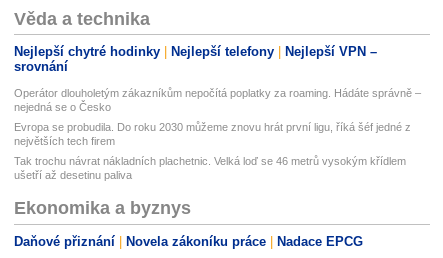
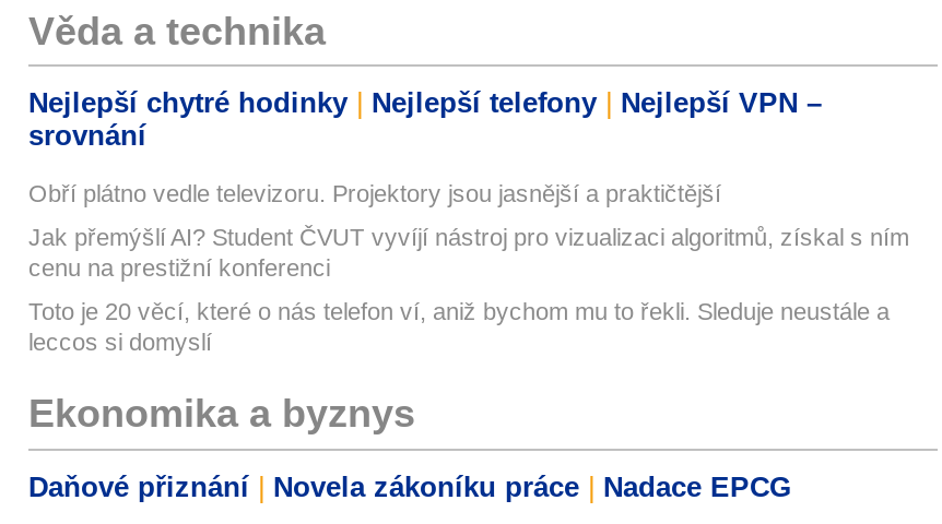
- Operátor dlouholetým zákazníkům nepočítá poplatky za roaming. Hádáte správně –
- nejedná se o Česko
+ Obří plátno vedle televizoru. Projektory jsou jasnější a praktičtější

- Evropa se probudila. Do roku 2030 můžeme znovu hrát první ligu, říká šéf jedné z
- největších tech firem
+ Jak přemýšlí AI? Student ČVUT vyvíjí nástroj pro vizualizaci algoritmů, získal s ním
+ cenu na prestižní konferenci

- Tak trochu návrat nákladních plachetnic. Velká loď se 46 metrů vysokým křídlem
- ušetří až desetinu paliva
+ Toto je 20 věcí, které o nás telefon ví, aniž bychom mu to řekli. Sleduje neustále a
+ leccos si domyslí
